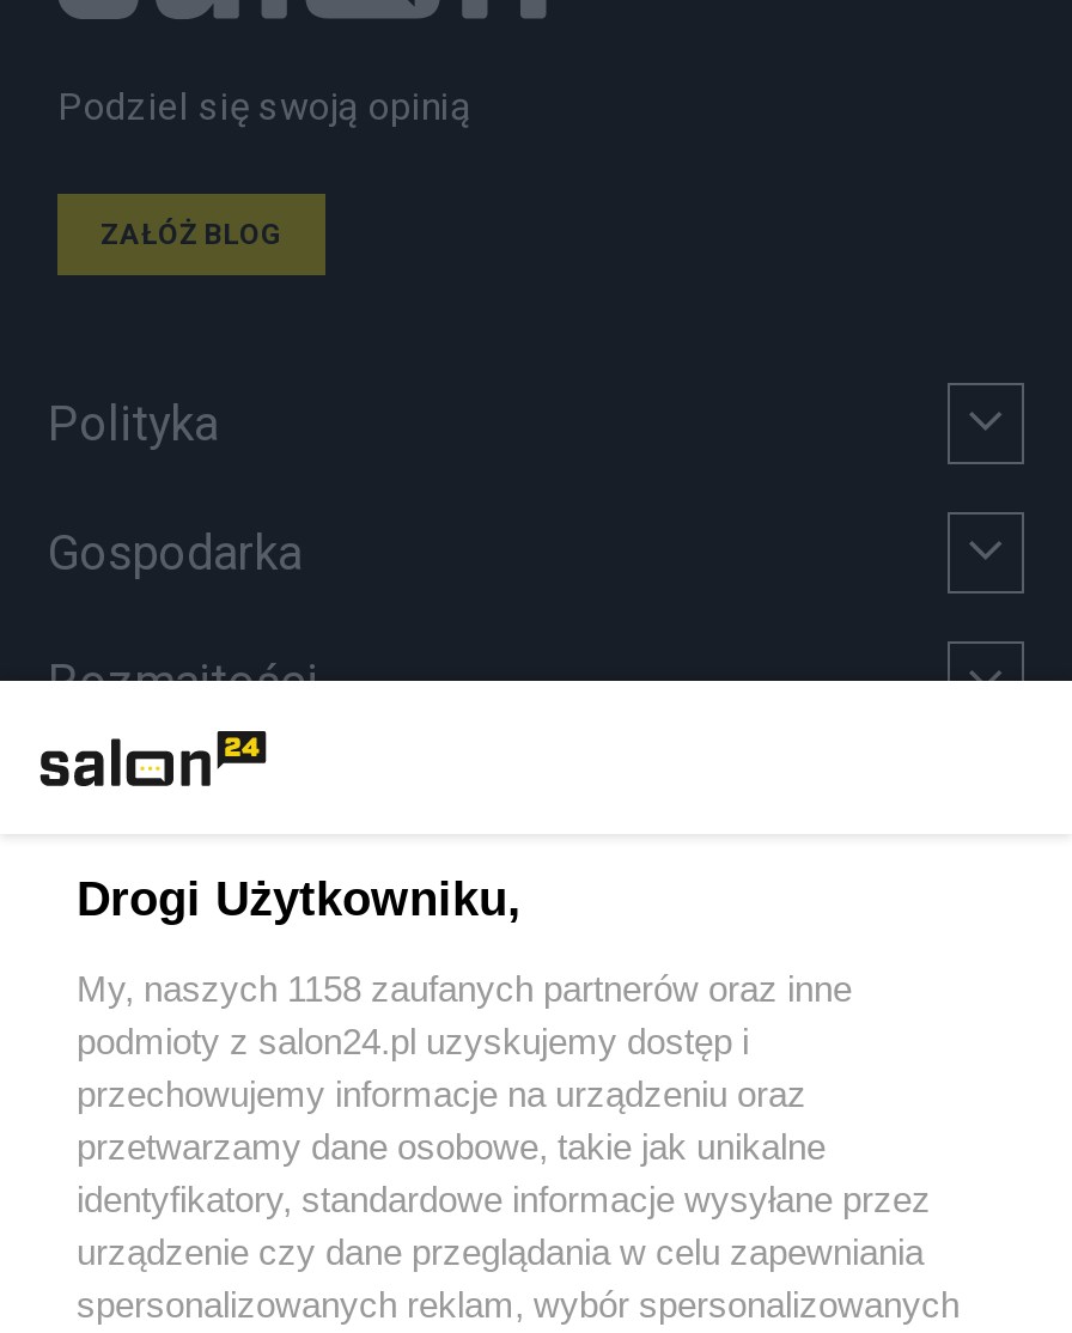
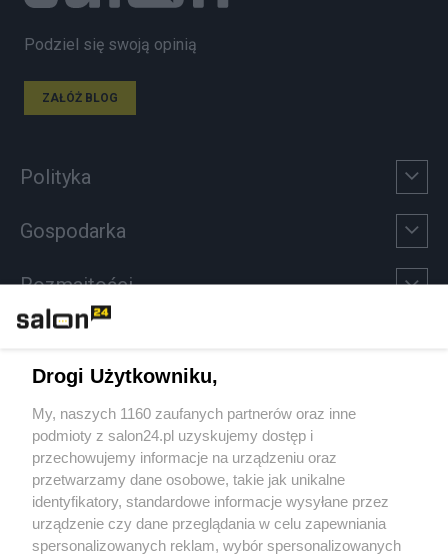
- My, naszych 1158 zaufanych partnerów oraz inne
+ My, naszych 1160 zaufanych partnerów oraz inne
